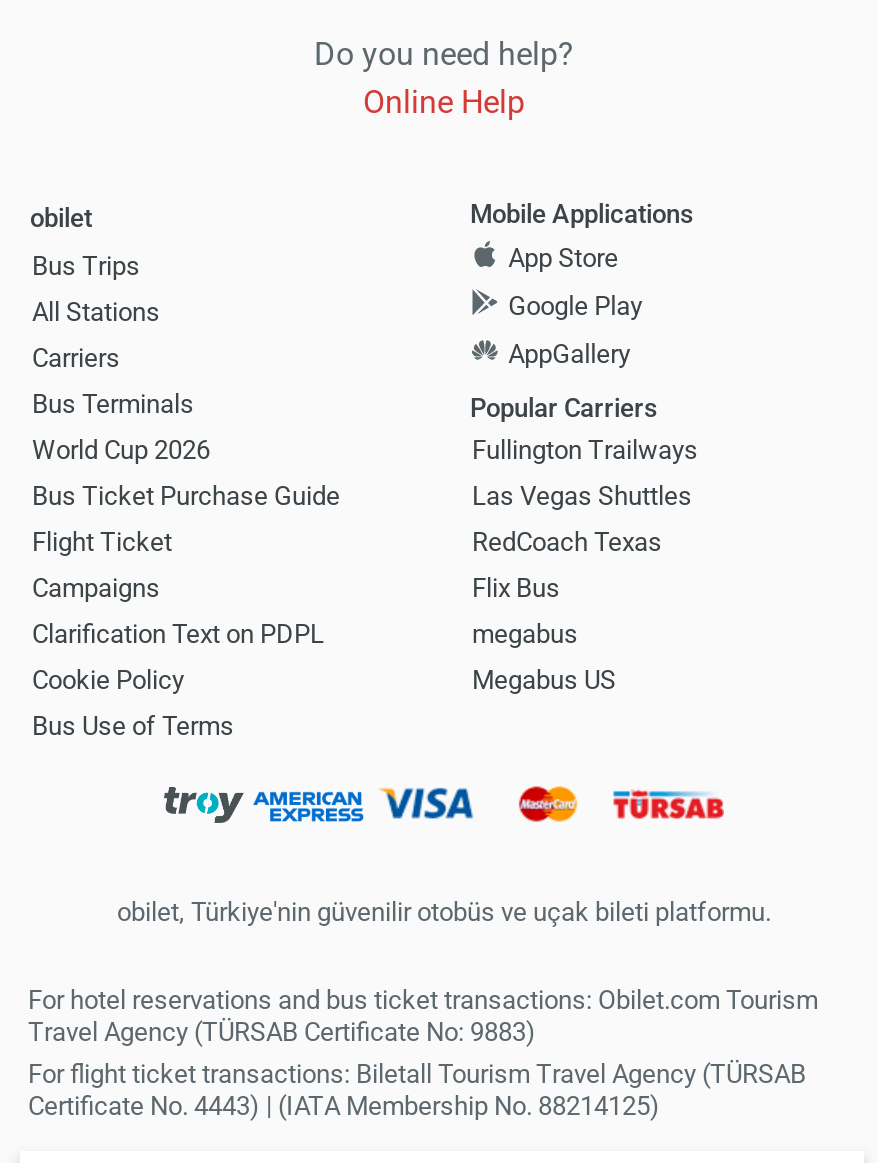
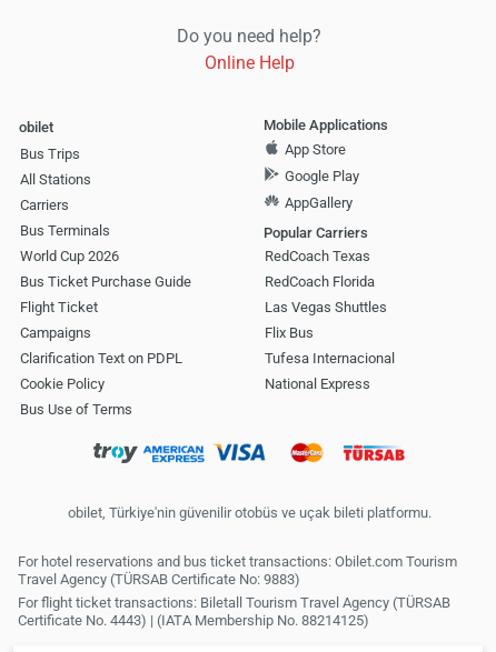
- Fullington Trailways

moved down: Las Vegas Shuttles

+ RedCoach Florida

moved up: RedCoach Texas

- megabus
+ Tufesa Internacional

- Megabus US
+ National Express
